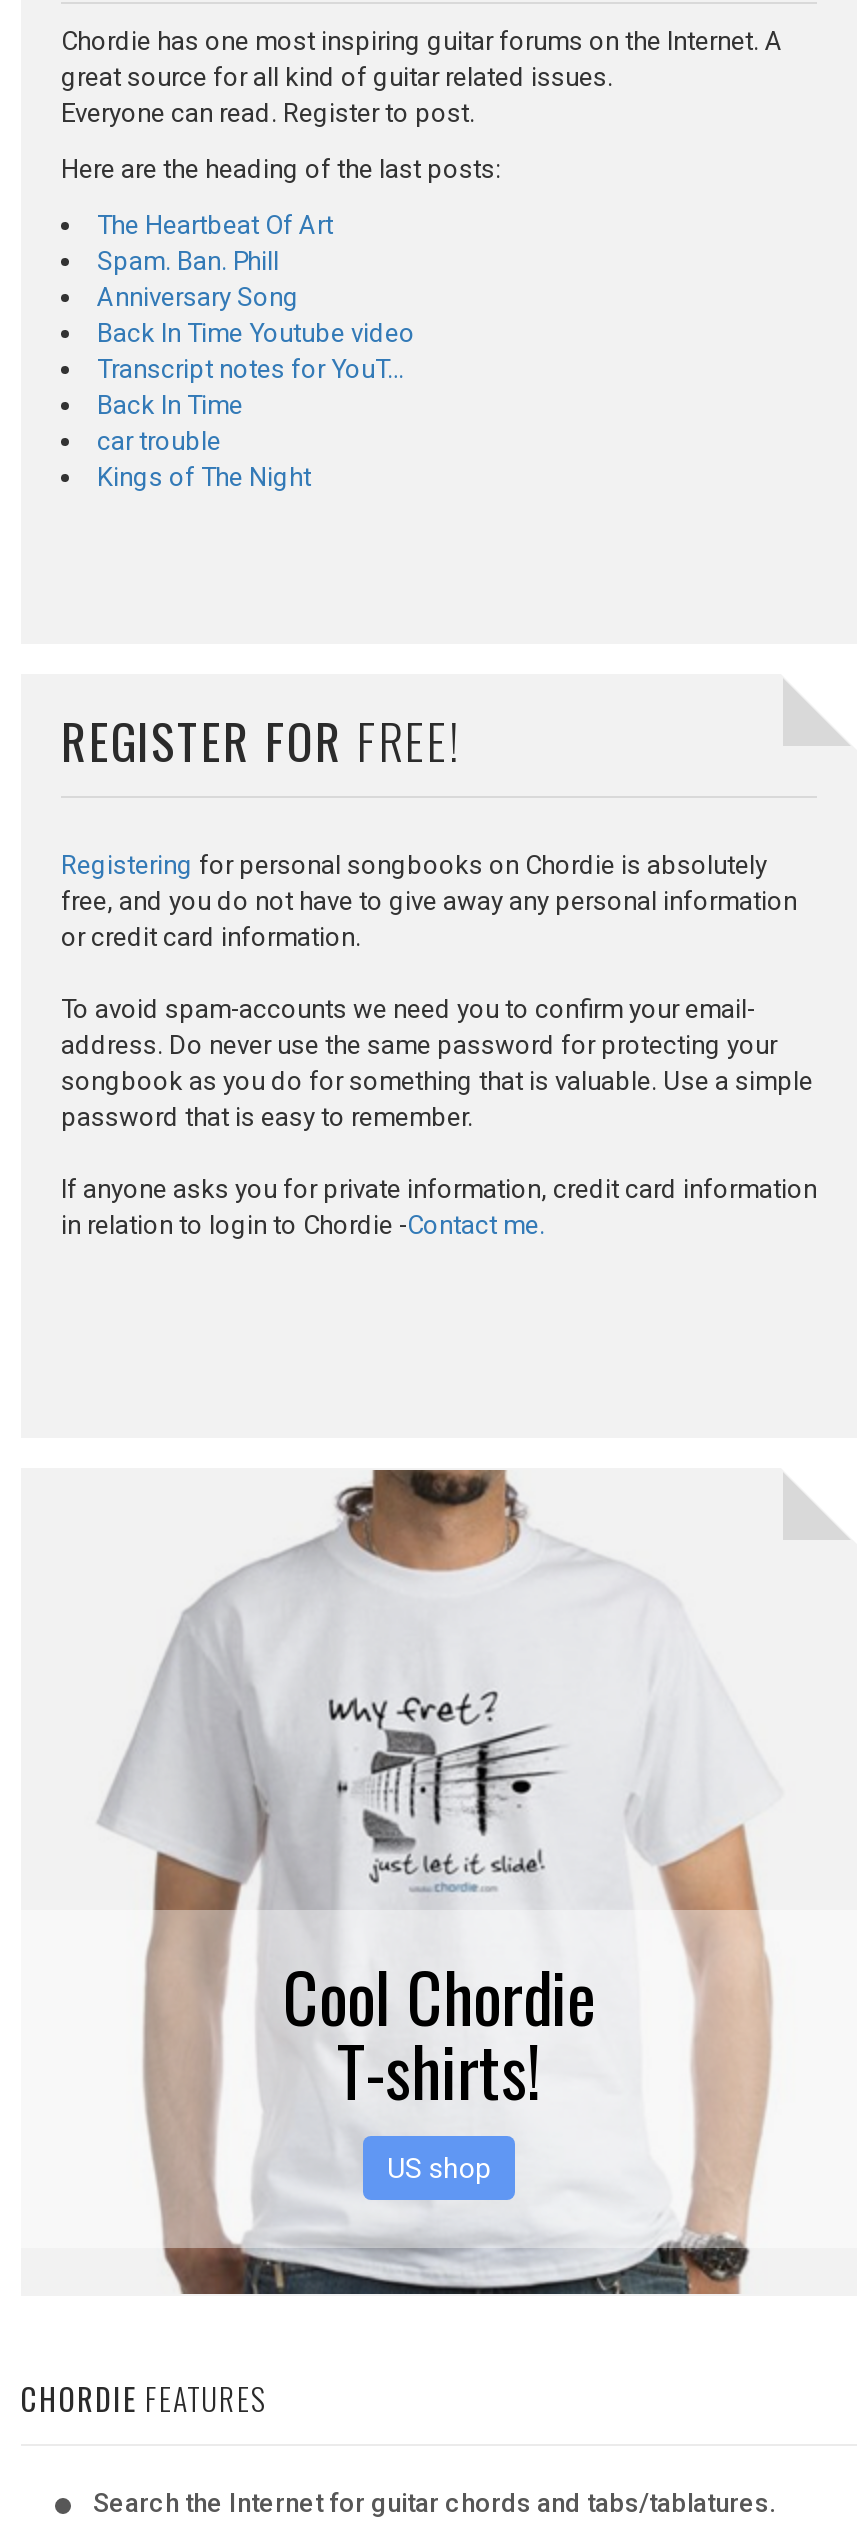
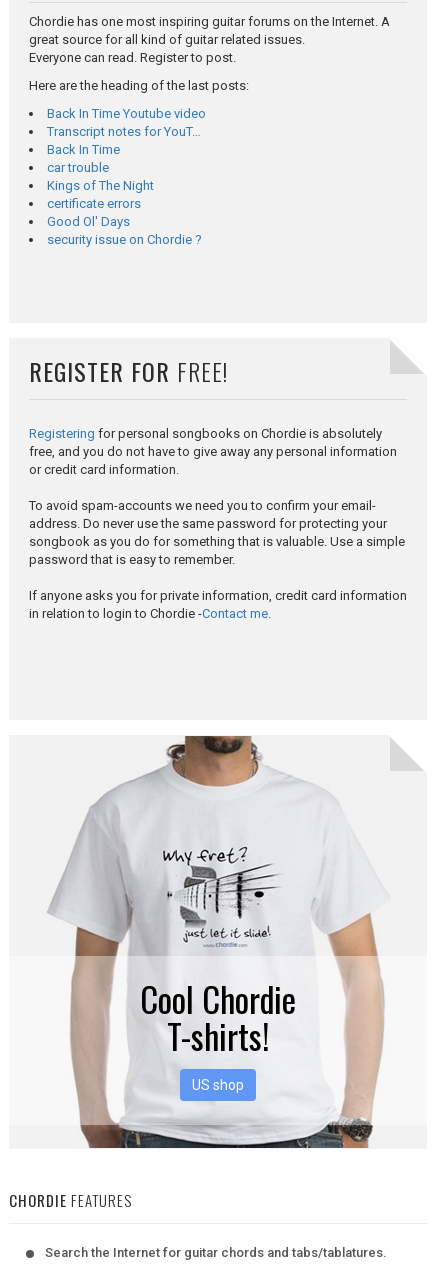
- The Heartbeat Of Art
- Spam. Ban. Phill
- Anniversary Song

moved up: Back In Time Youtube video | Transcript notes for YouT… | Back In Time | car trouble | Kings of The Night

+ certificate errors
+ Good Ol' Days
+ security issue on Chordie ?
